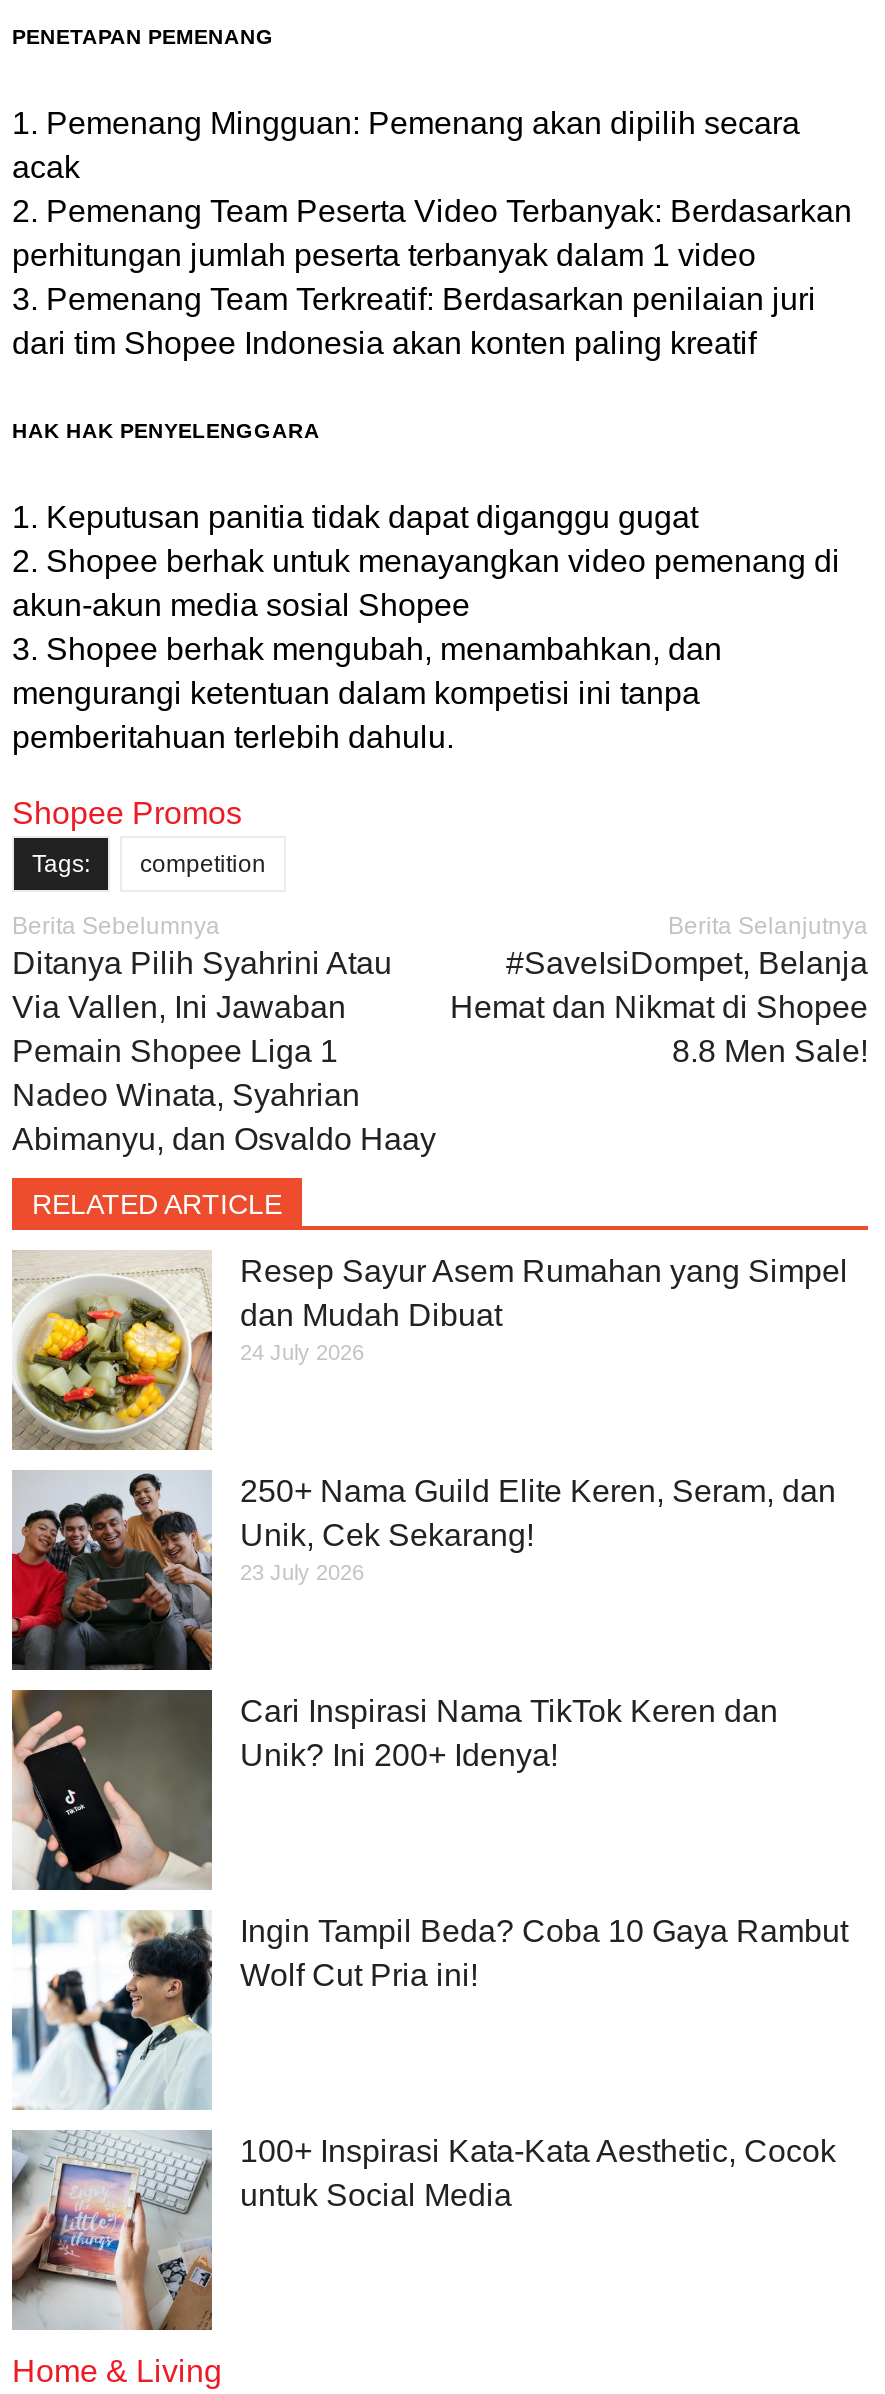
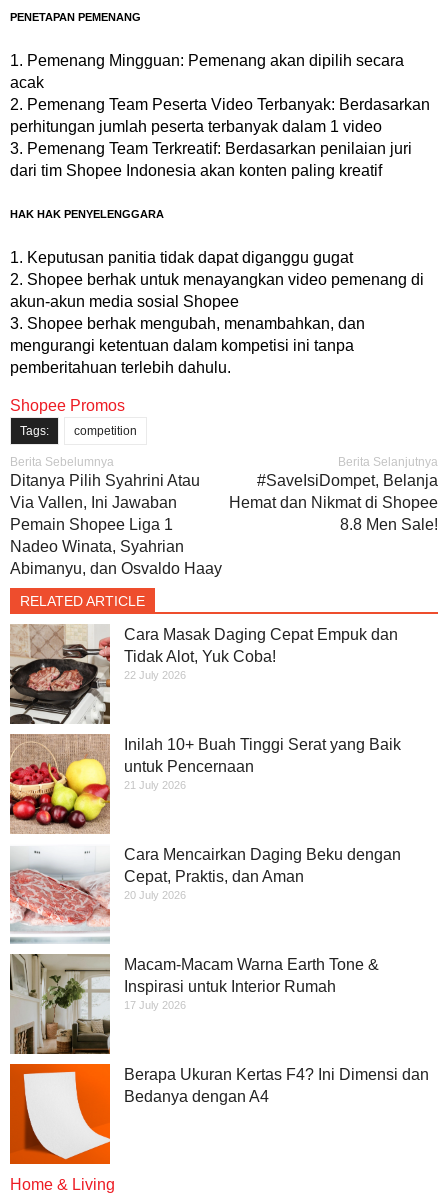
- [image]
- Resep Sayur Asem Rumahan yang Simpel
- dan Mudah Dibuat
- 24 July 2026
+ [image]
+ Cara Masak Daging Cepat Empuk dan
+ Tidak Alot, Yuk Coba!
+ 22 July 2026

- [image]
- 250+ Nama Guild Elite Keren, Seram, dan
- Unik, Cek Sekarang!
- 23 July 2026
+ [image]
+ Inilah 10+ Buah Tinggi Serat yang Baik
+ untuk Pencernaan
+ 21 July 2026

- [image]
- Cari Inspirasi Nama TikTok Keren dan
- Unik? Ini 200+ Idenya!
+ [image]
+ Cara Mencairkan Daging Beku dengan
+ Cepat, Praktis, dan Aman
+ 20 July 2026

- [image]
- Ingin Tampil Beda? Coba 10 Gaya Rambut
- Wolf Cut Pria ini!
+ [image]
+ Macam-Macam Warna Earth Tone &
+ Inspirasi untuk Interior Rumah
+ 17 July 2026

- [image]
- 100+ Inspirasi Kata-Kata Aesthetic, Cocok
- untuk Social Media
+ [image]
+ Berapa Ukuran Kertas F4? Ini Dimensi dan
+ Bedanya dengan A4
